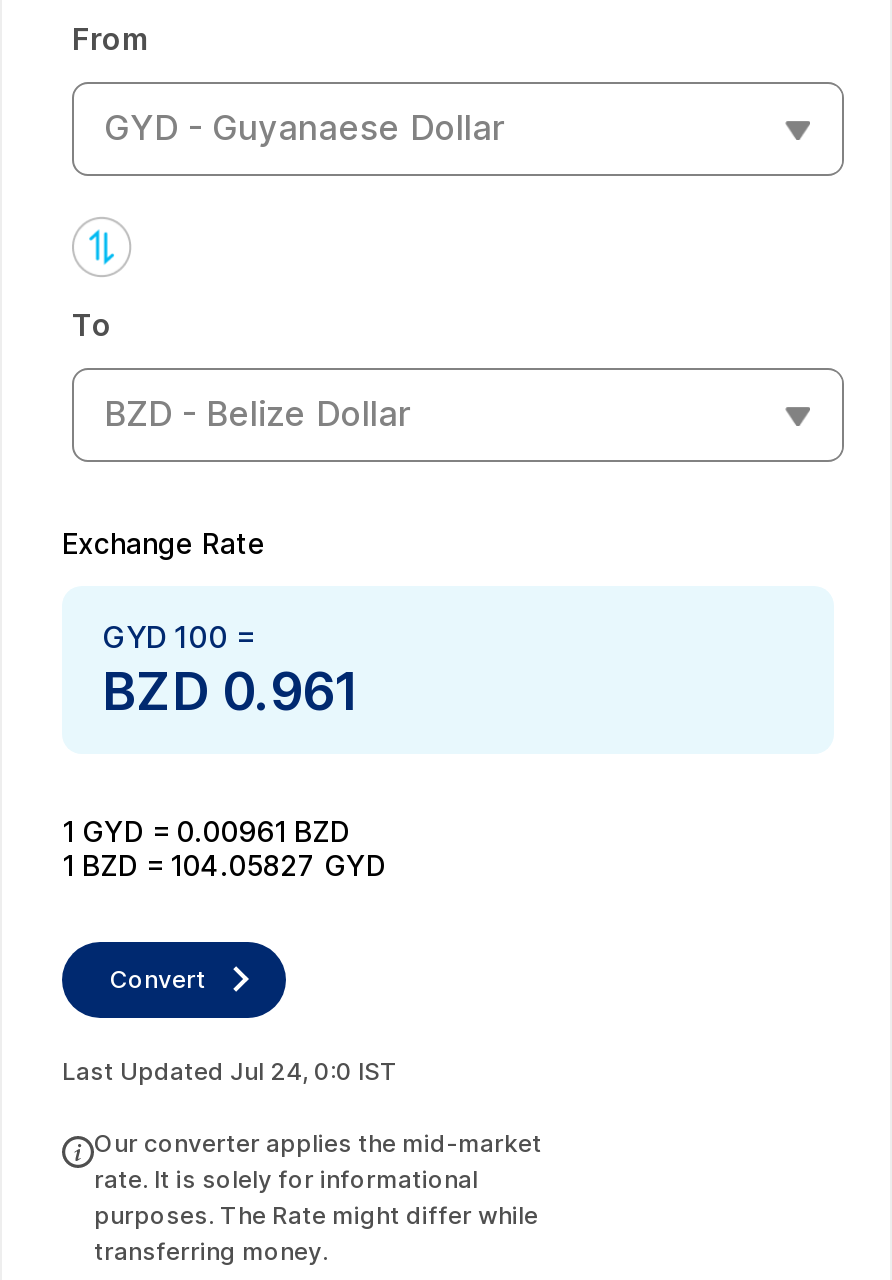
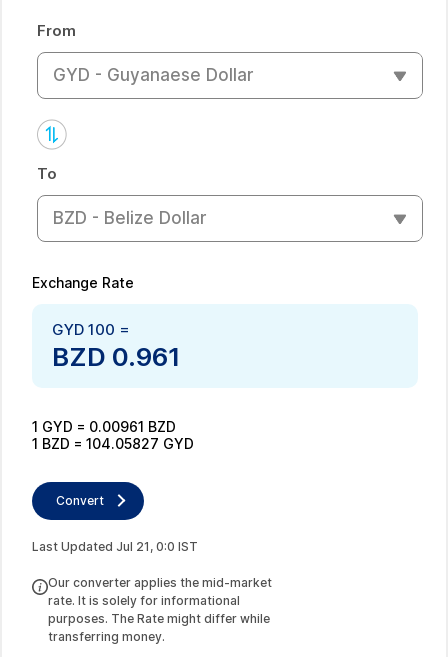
- Last Updated Jul 24, 0:0 IST
+ Last Updated Jul 21, 0:0 IST
